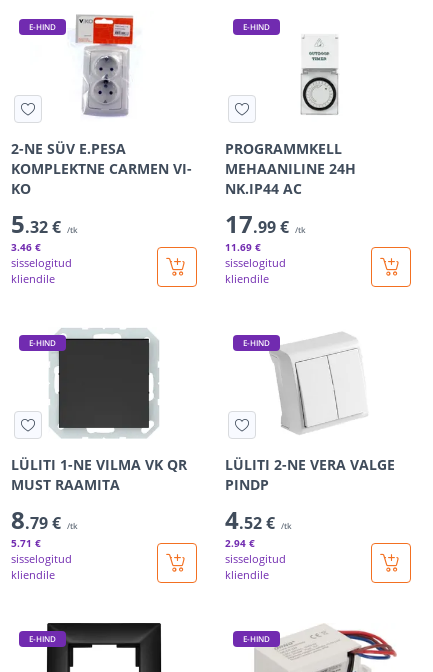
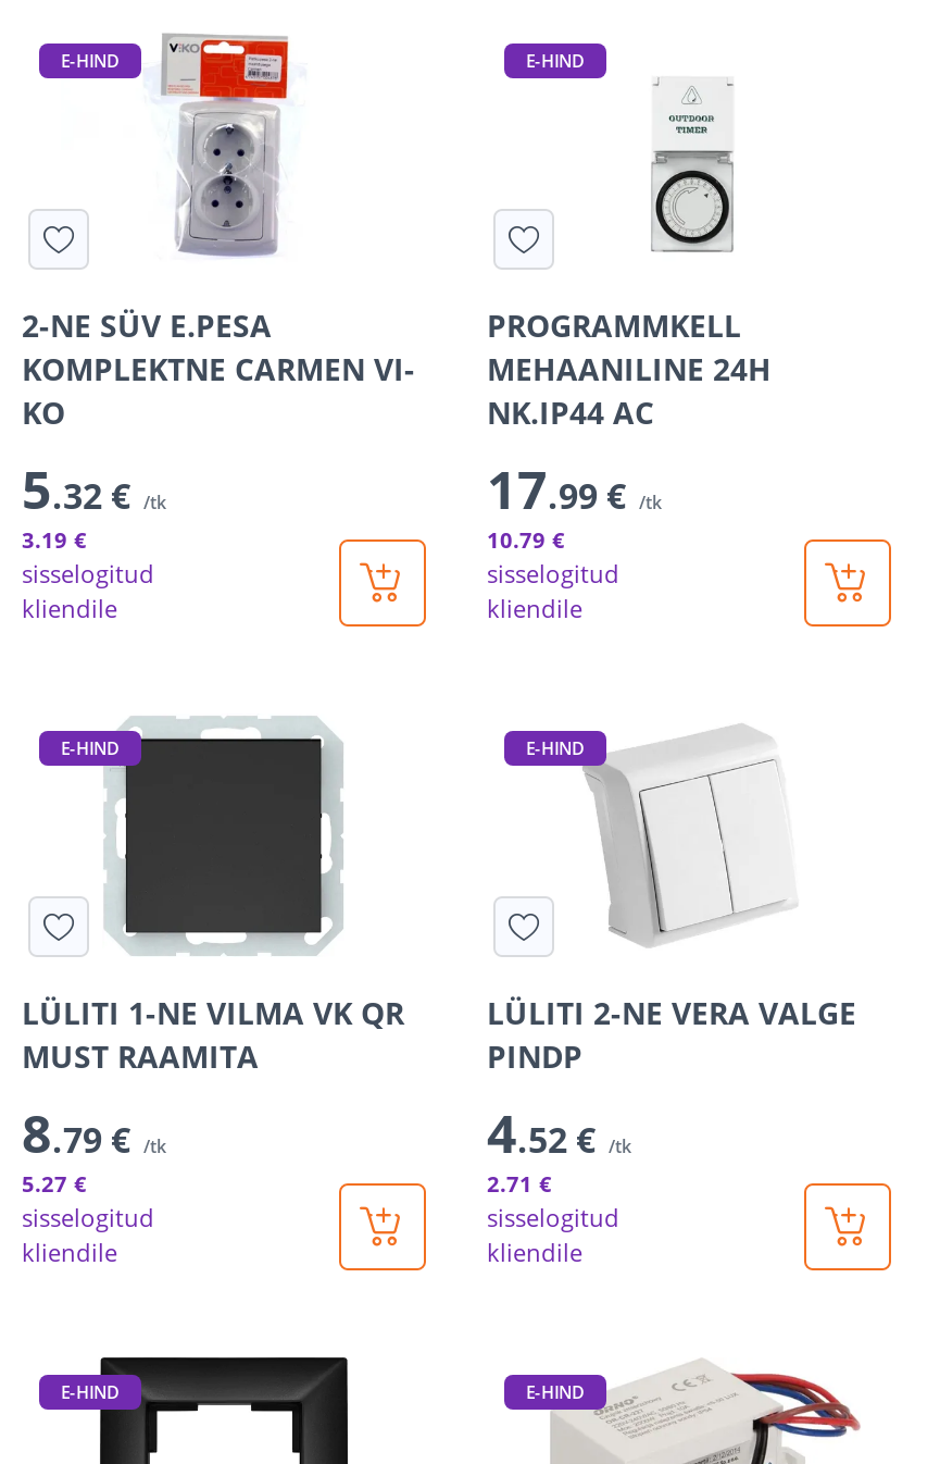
- 3.46 €
+ 3.19 €

- 11.69 €
+ 10.79 €

- 5.71 €
+ 5.27 €

- 2.94 €
+ 2.71 €
